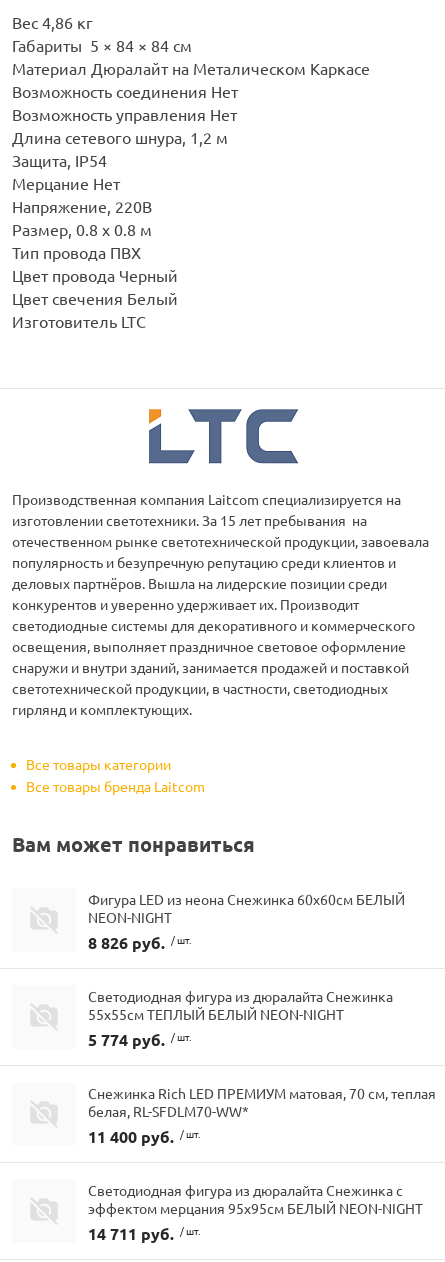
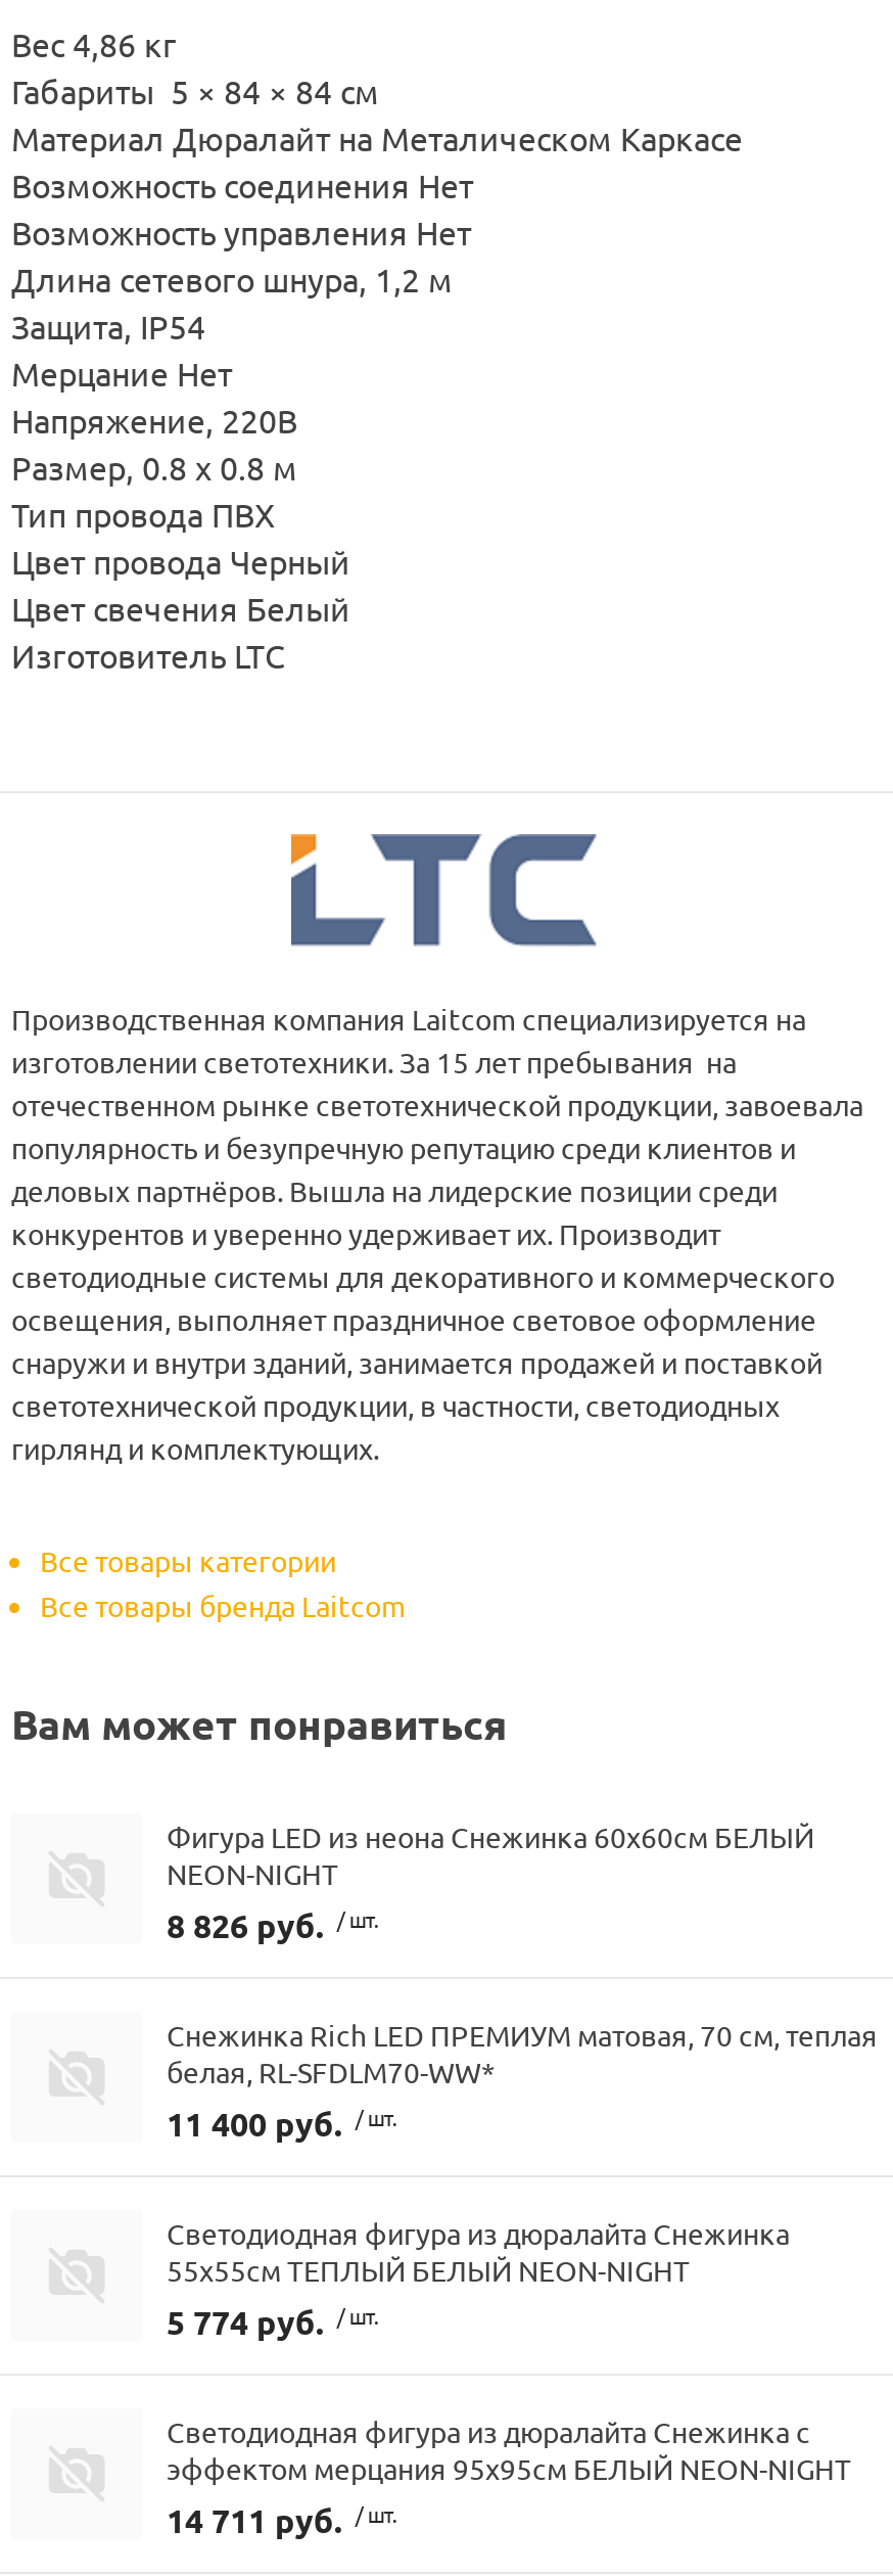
moved down: Светодиодная фигура из дюралайта Снежинка | 55x55см ТЕПЛЫЙ БЕЛЫЙ NEON-NIGHT | 5 774 руб. / шт.

moved up: Снежинка Rich LED ПРЕМИУМ матовая, 70 см, теплая | белая, RL-SFDLM70-WW* | 11 400 руб. / шт.
